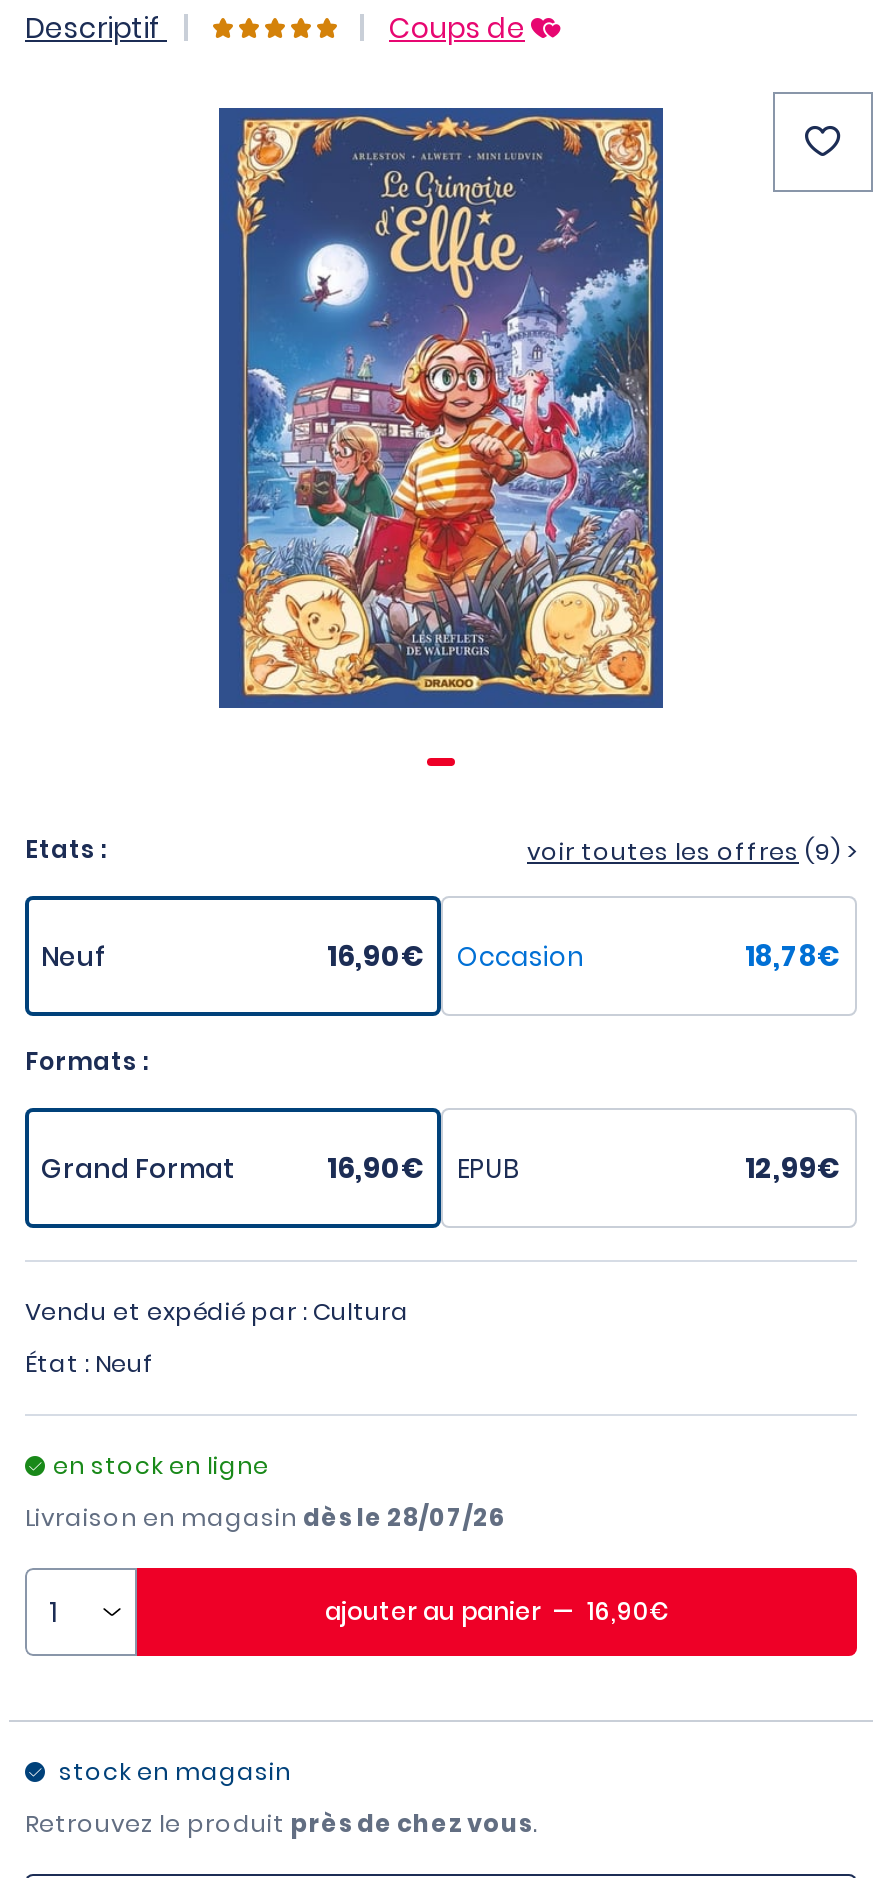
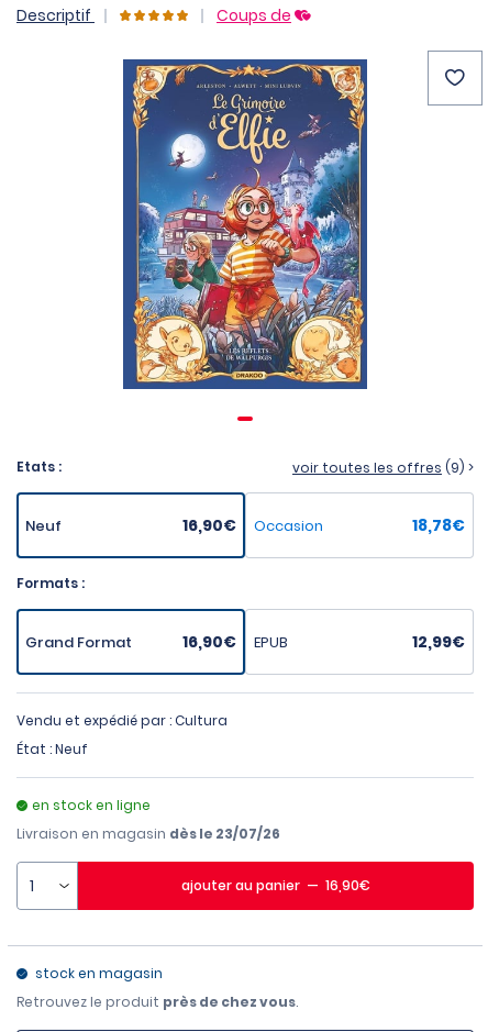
- Livraison en magasin dès le 28/07/26
+ Livraison en magasin dès le 23/07/26
